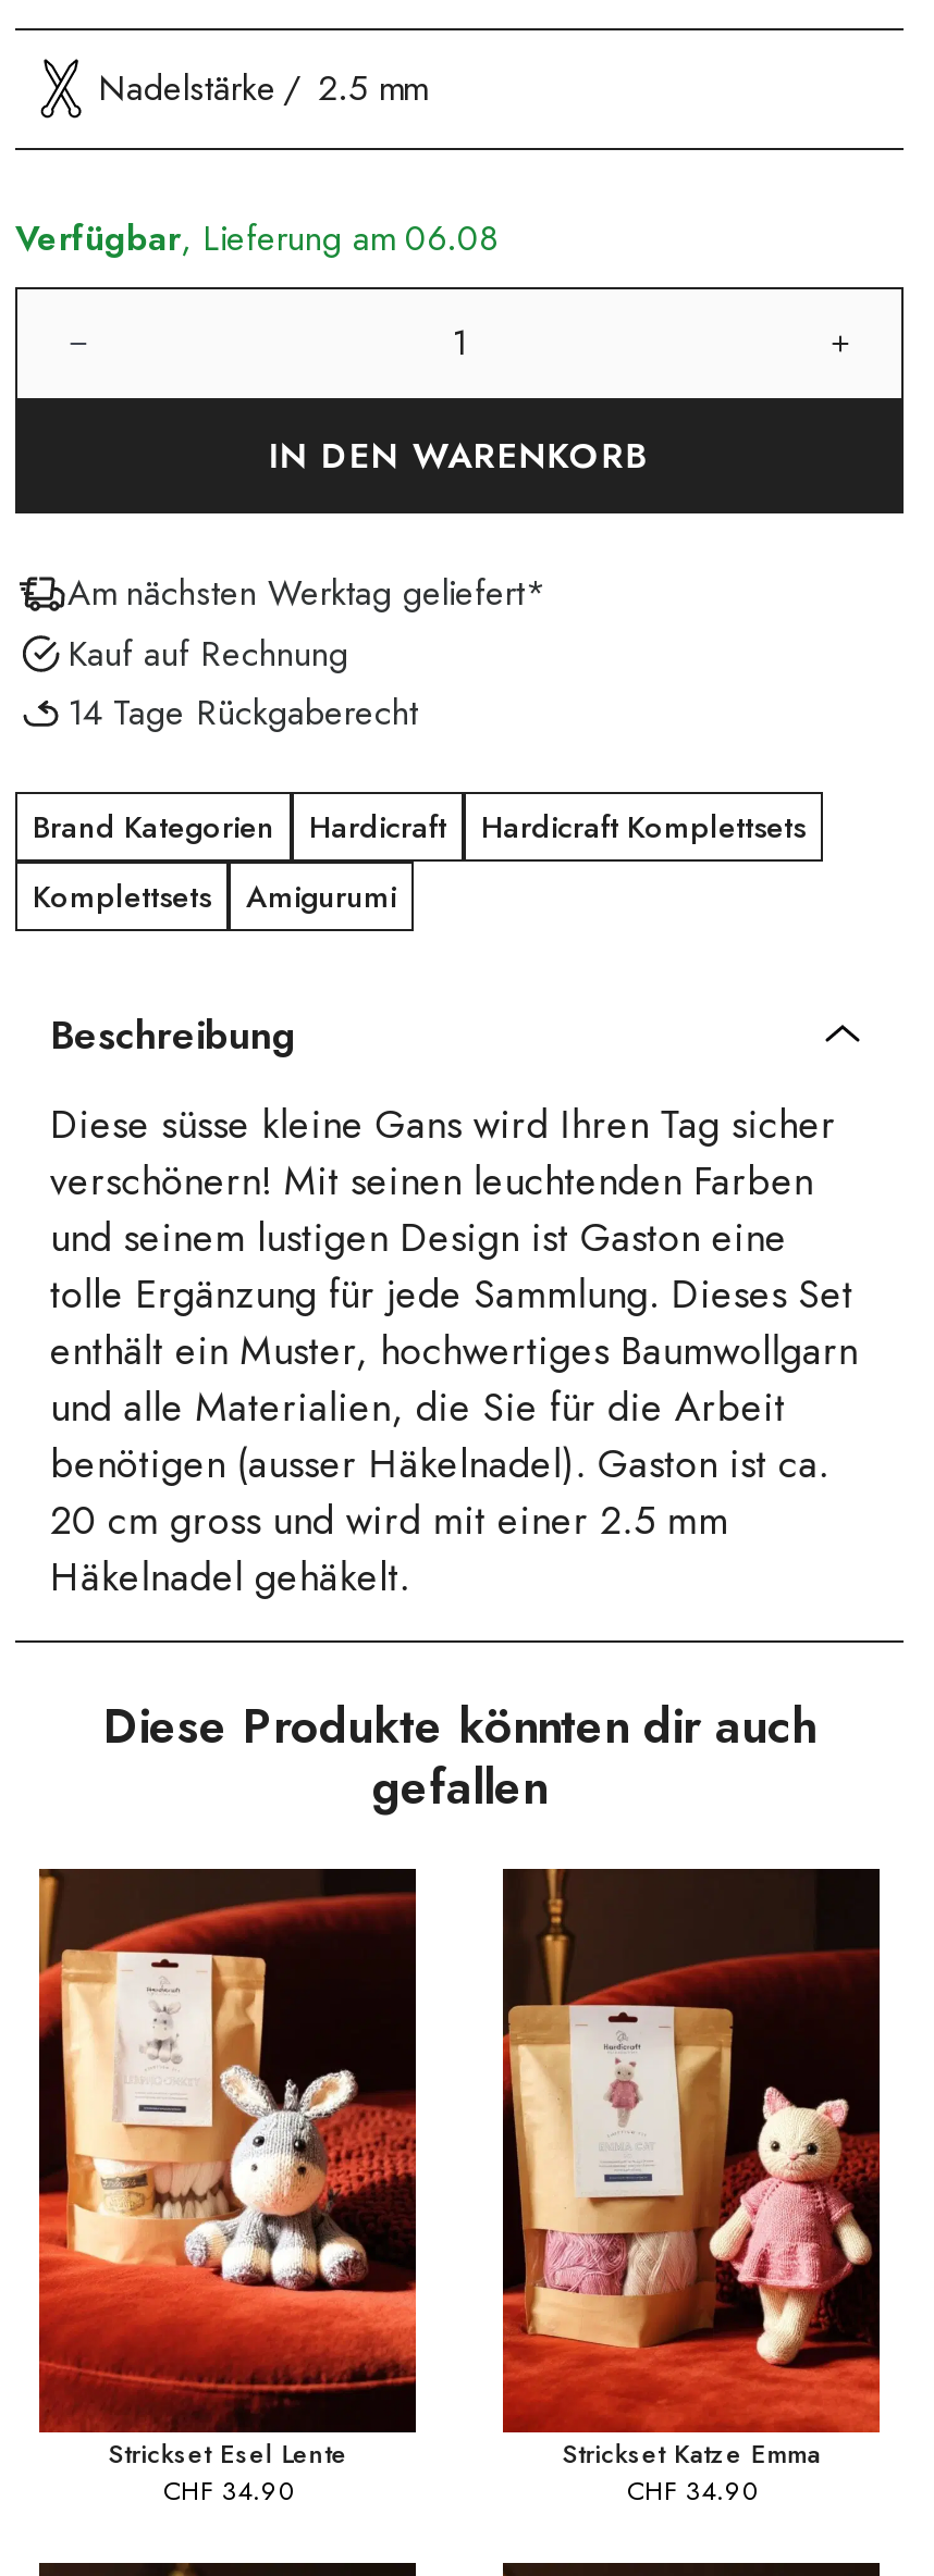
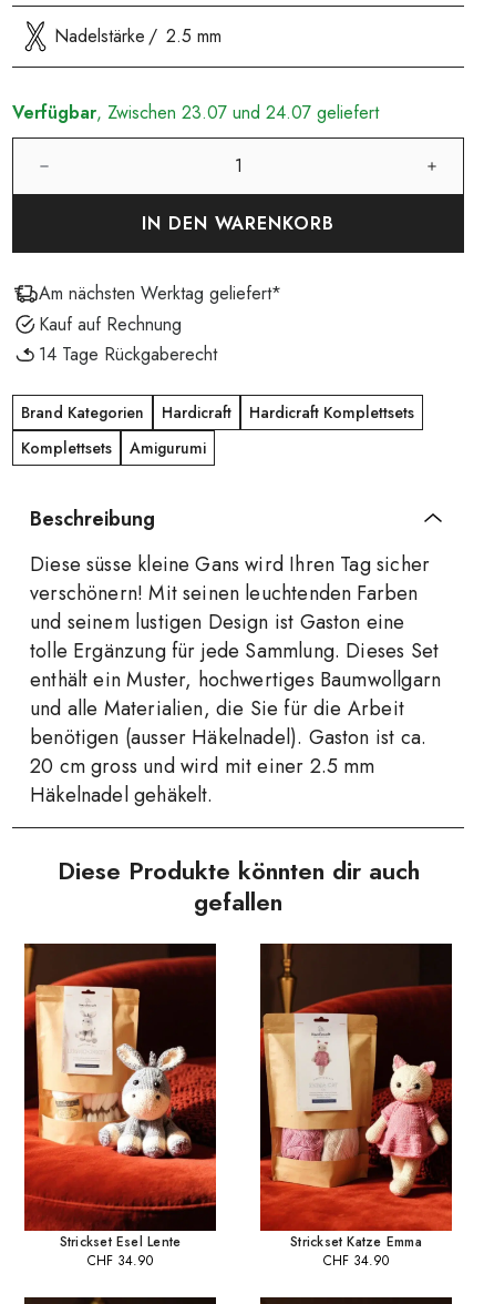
- Verfügbar, Lieferung am 06.08
+ Verfügbar, Zwischen 23.07 und 24.07 geliefert
